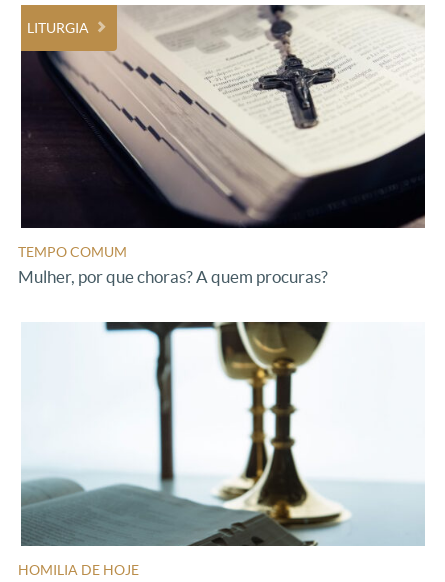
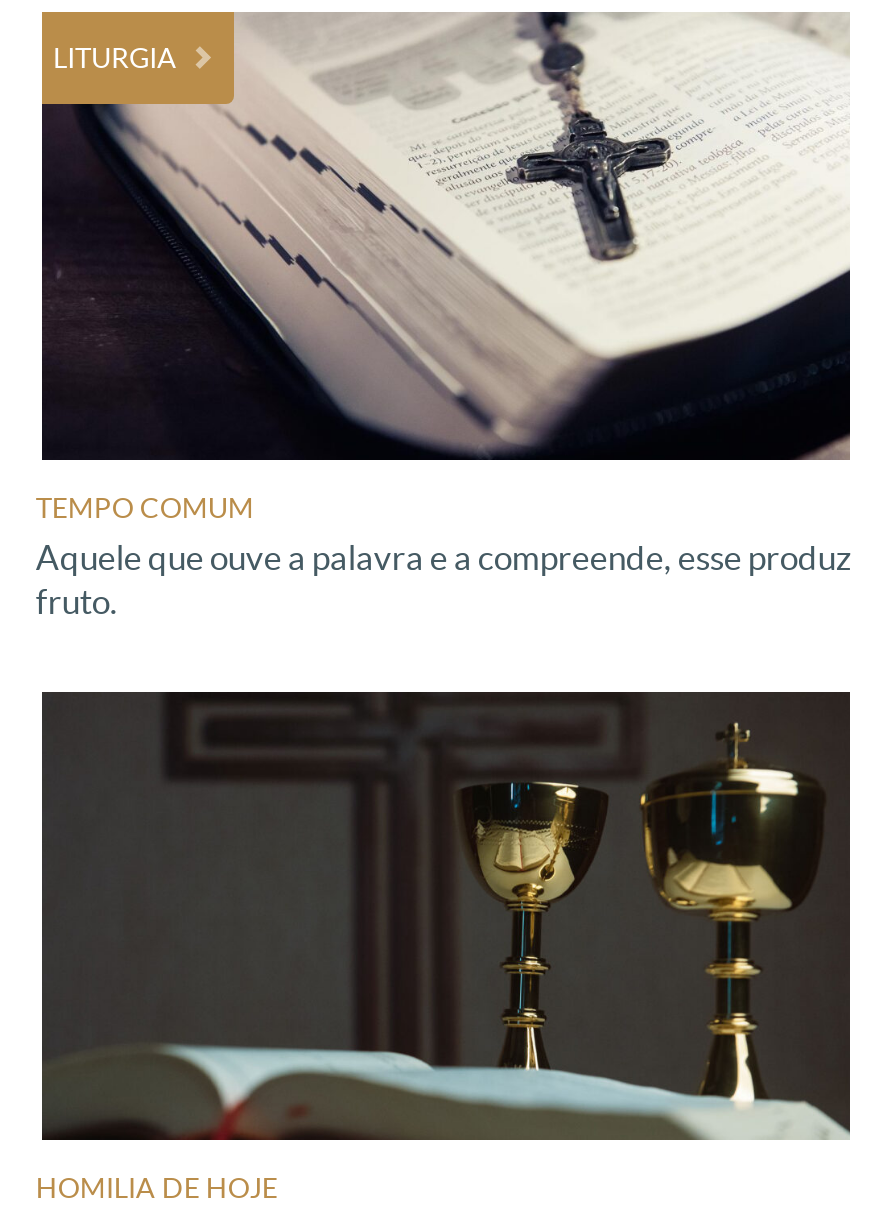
- Mulher, por que choras? A quem procuras?
+ Aquele que ouve a palavra e a compreende, esse produz
+ fruto.

- [image]
+ [image]
